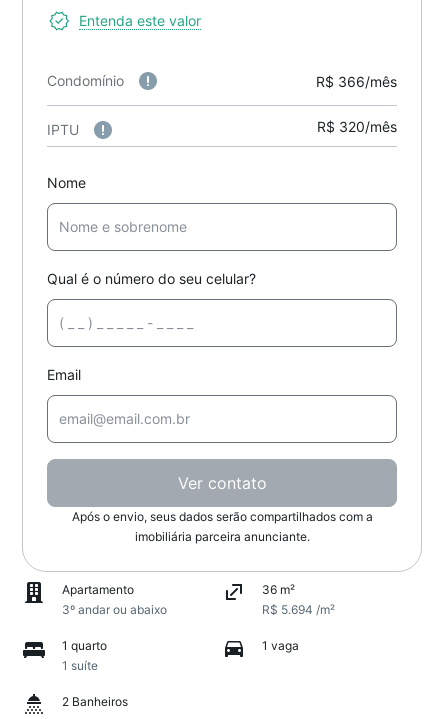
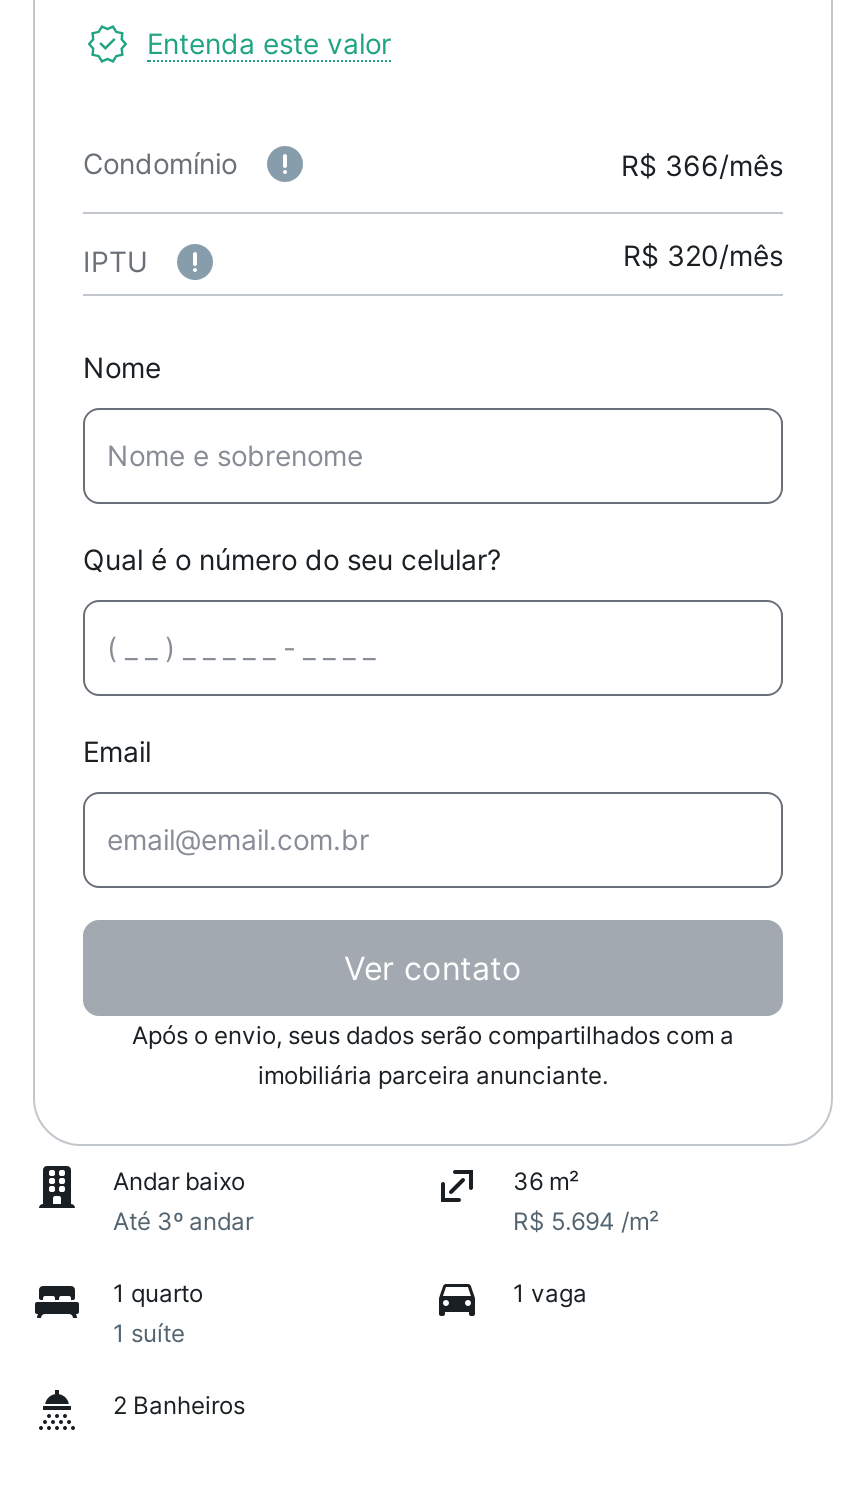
- Apartamento
- 3º andar ou abaixo
+ Andar baixo
+ Até 3º andar
